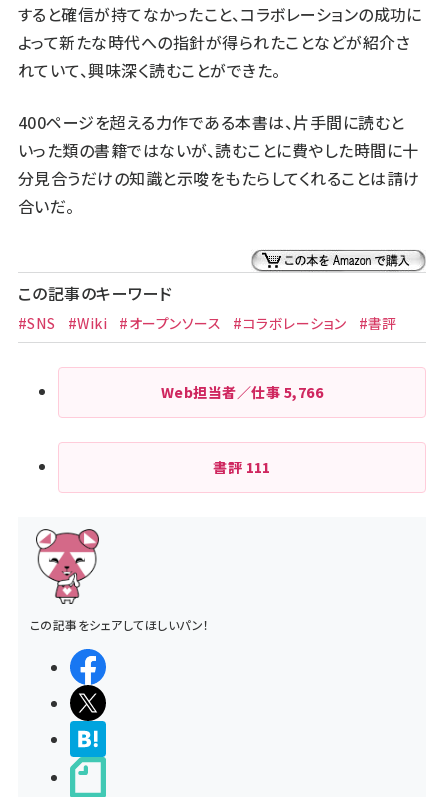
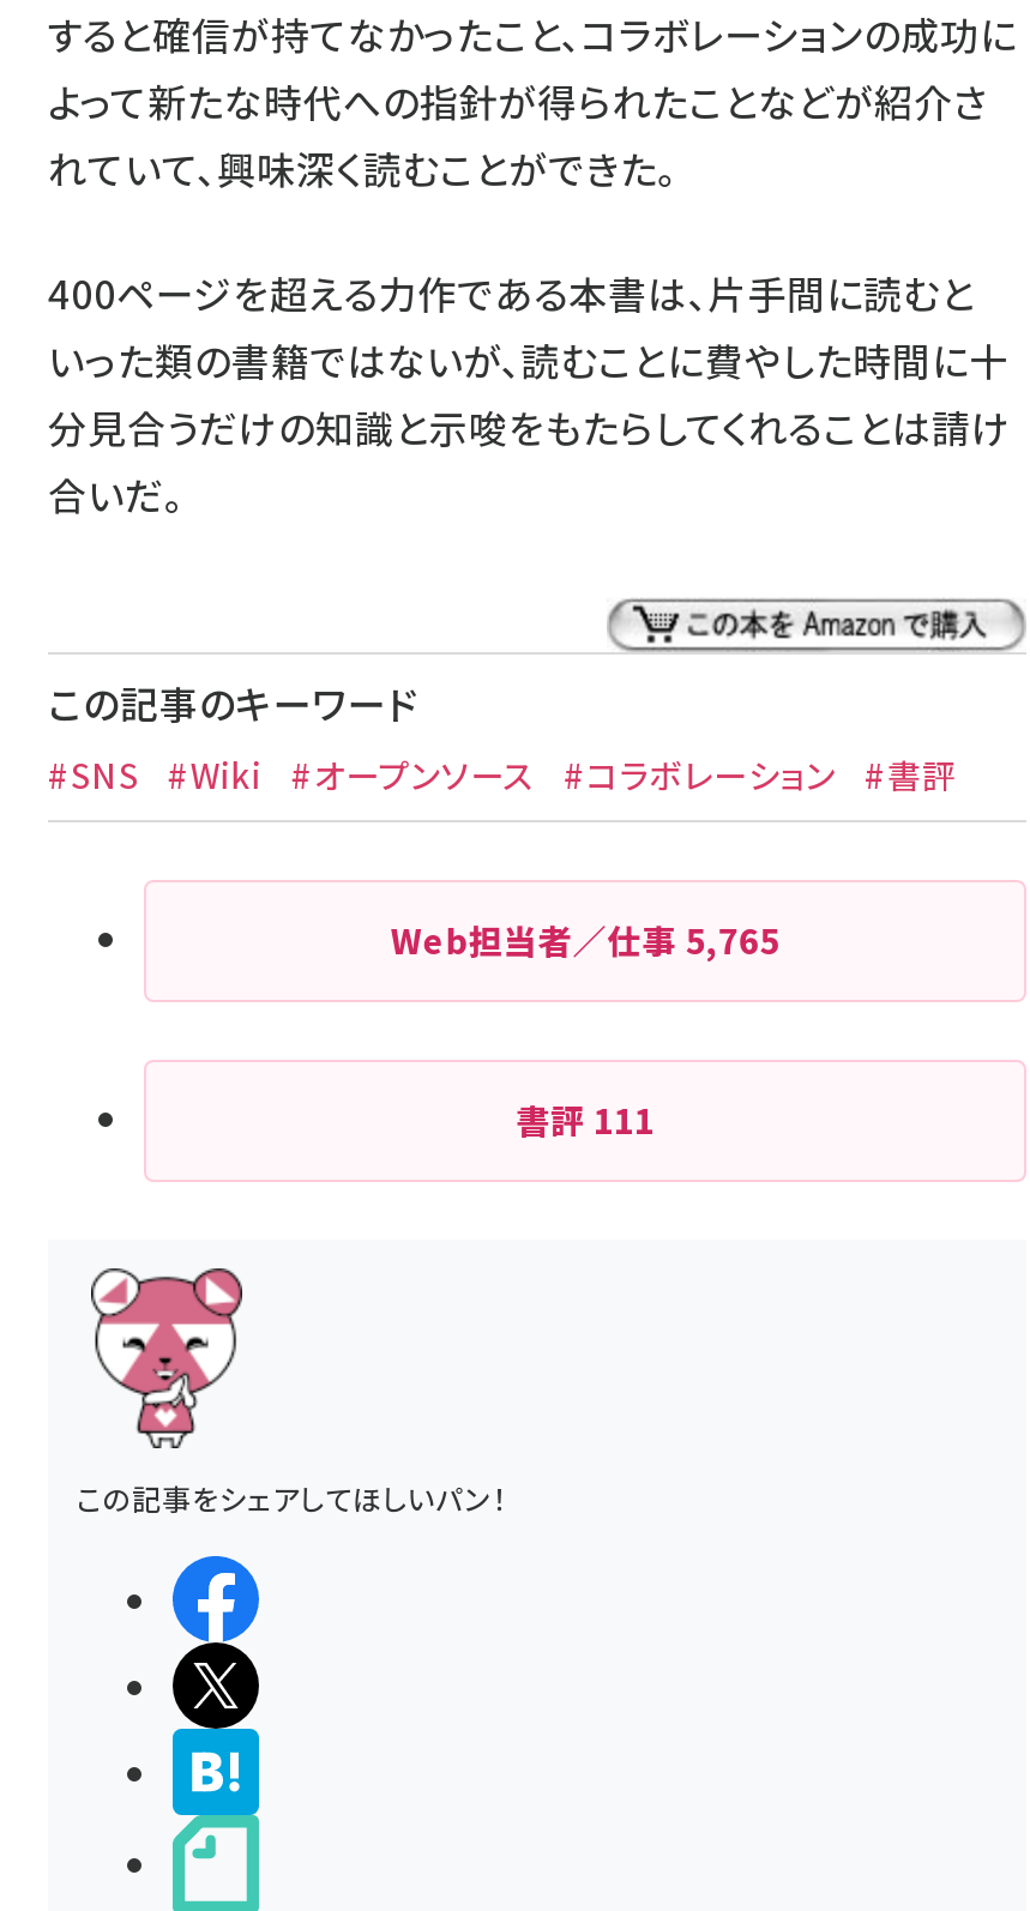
- Web担当者／仕事5,766
+ Web担当者／仕事5,765
